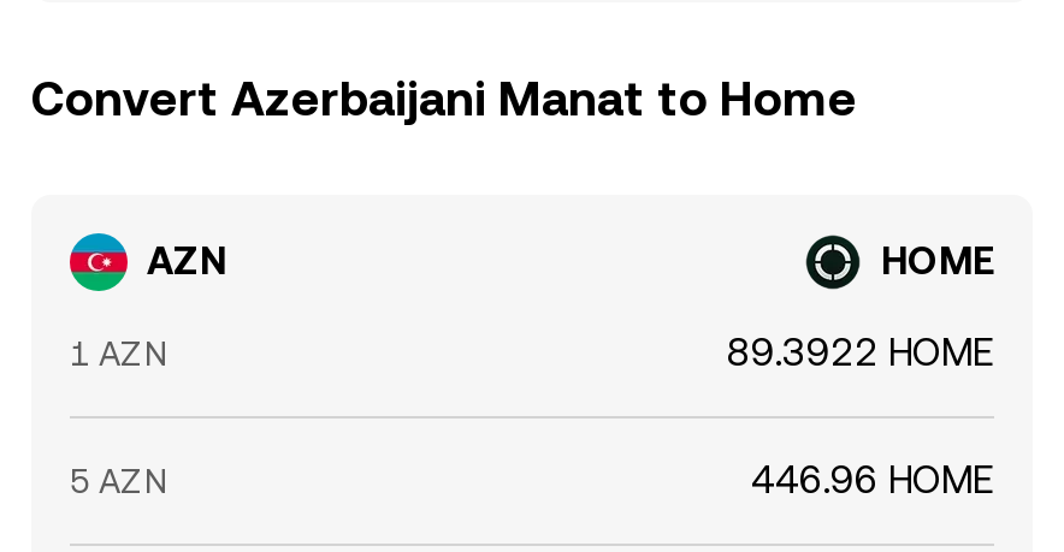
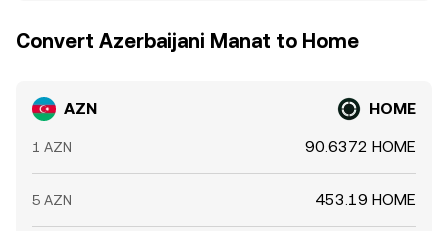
- 89.3922 HOME
+ 90.6372 HOME

- 446.96 HOME
+ 453.19 HOME
